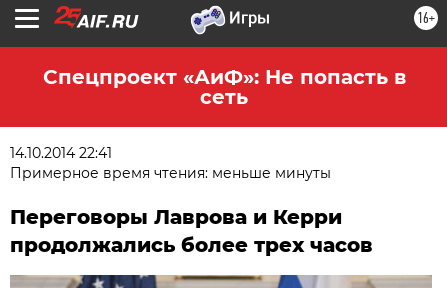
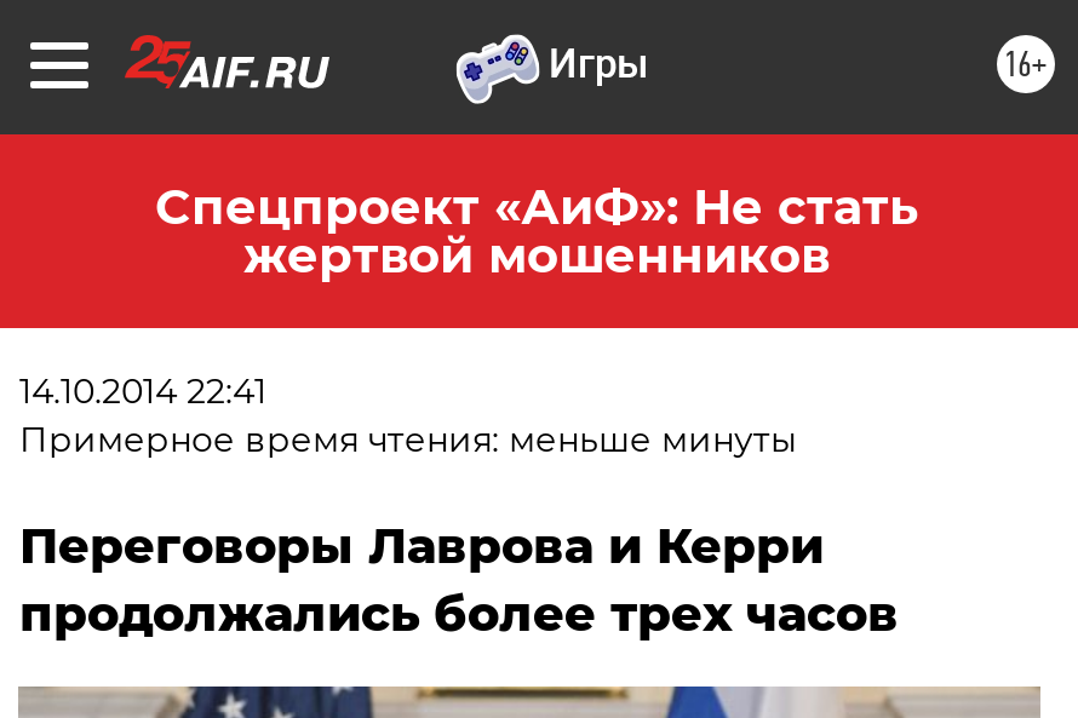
- Спецпроект «АиФ»: Не попасть в
- сеть
+ Спецпроект «АиФ»: Не стать
+ жертвой мошенников
